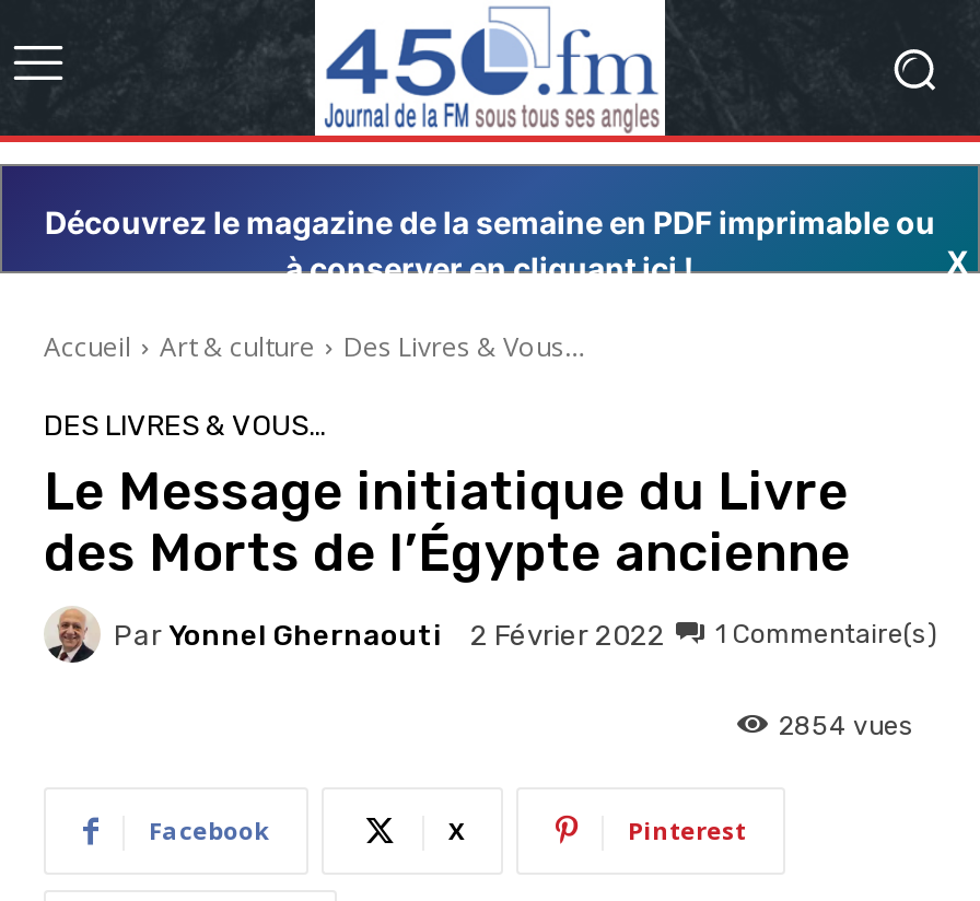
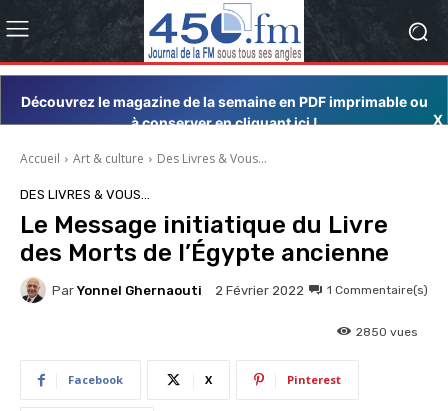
- 2854 vues
+ 2850 vues
